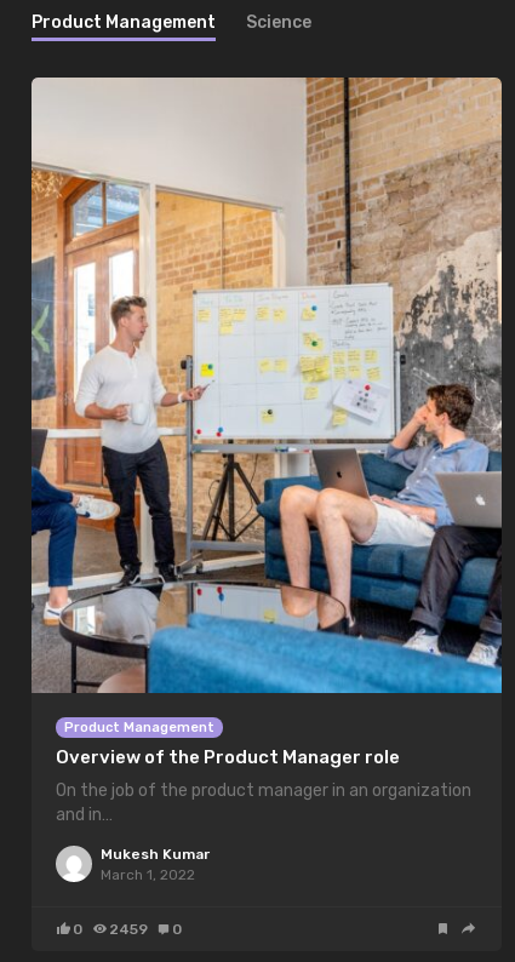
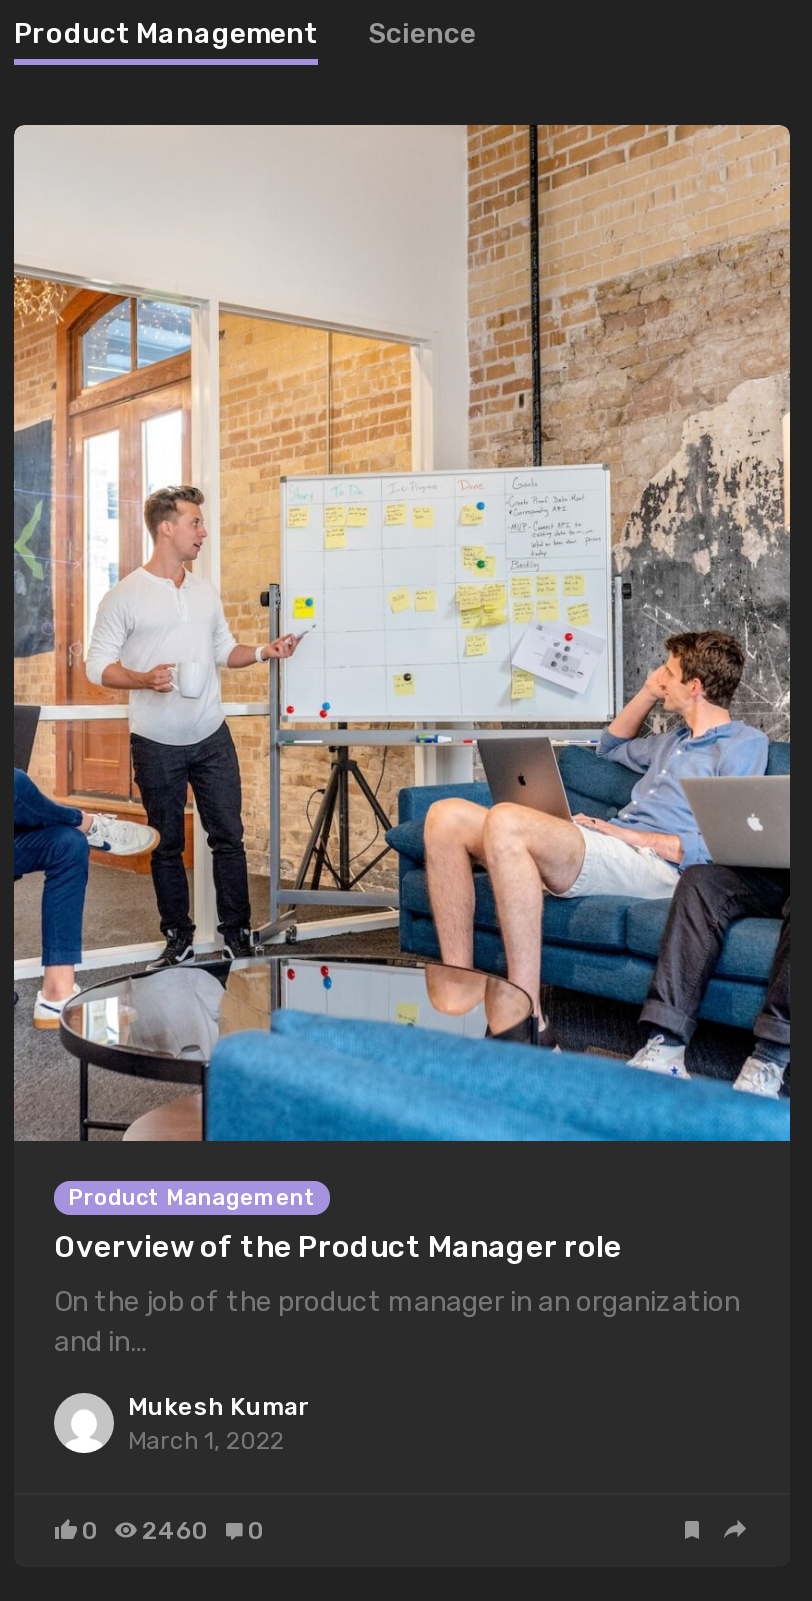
- 0 2459 0
+ 0 2460 0
